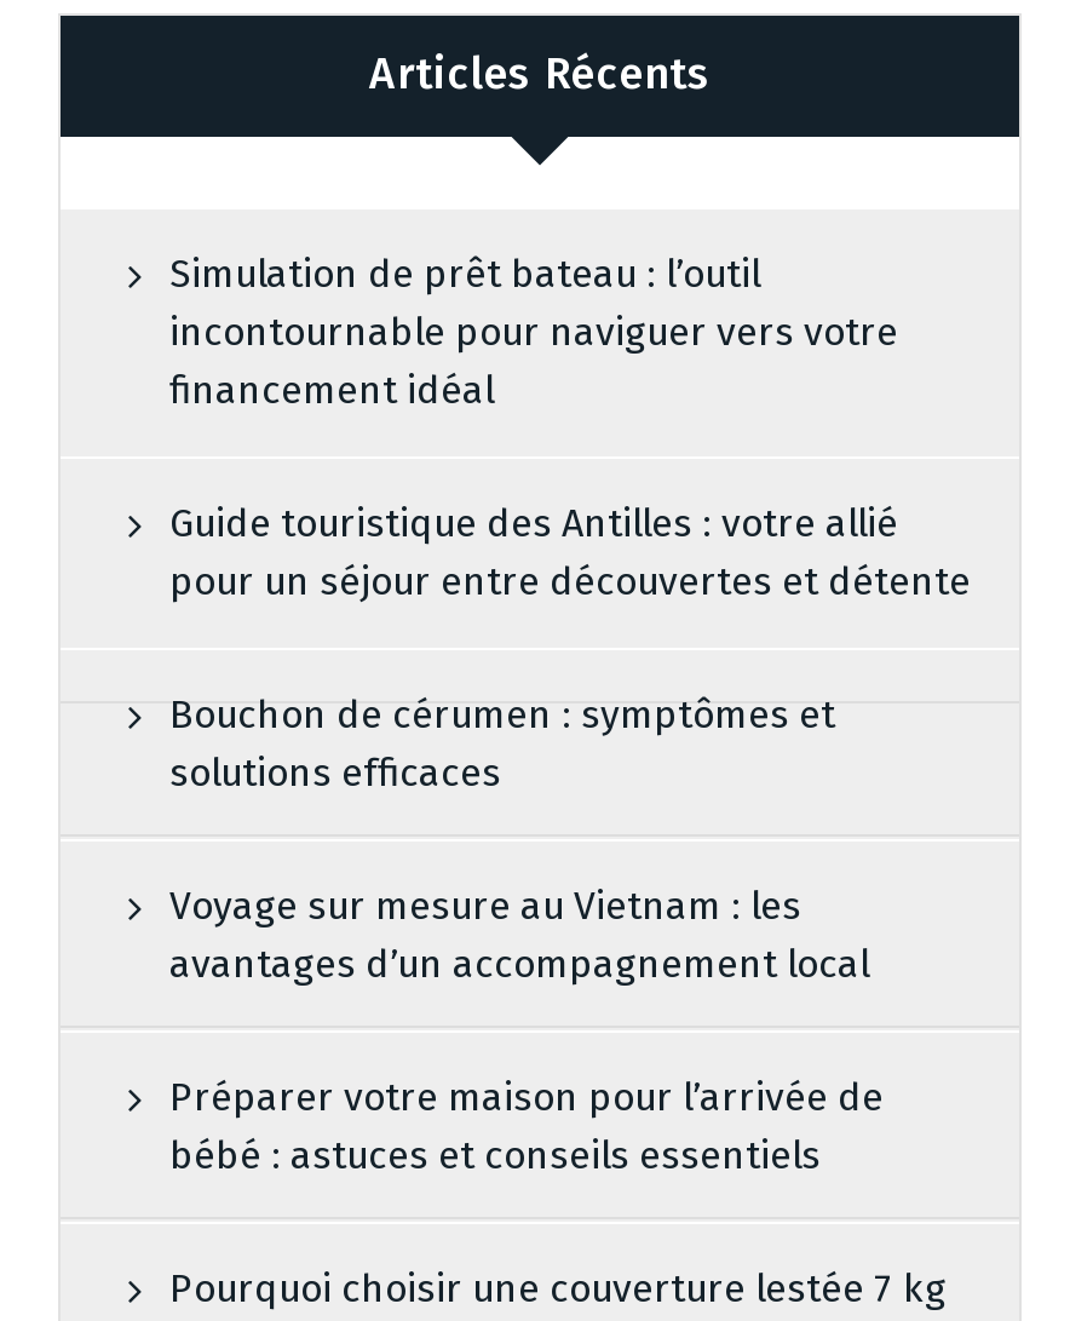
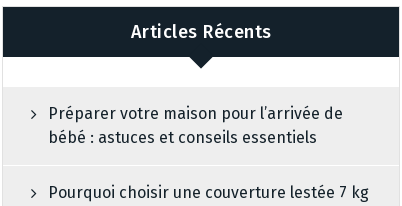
- Simulation de prêt bateau : l’outil
- incontournable pour naviguer vers votre
- financement idéal
- Guide touristique des Antilles : votre allié
- pour un séjour entre découvertes et détente
- Bouchon de cérumen : symptômes et
- solutions efficaces
- Voyage sur mesure au Vietnam : les
- avantages d’un accompagnement local
